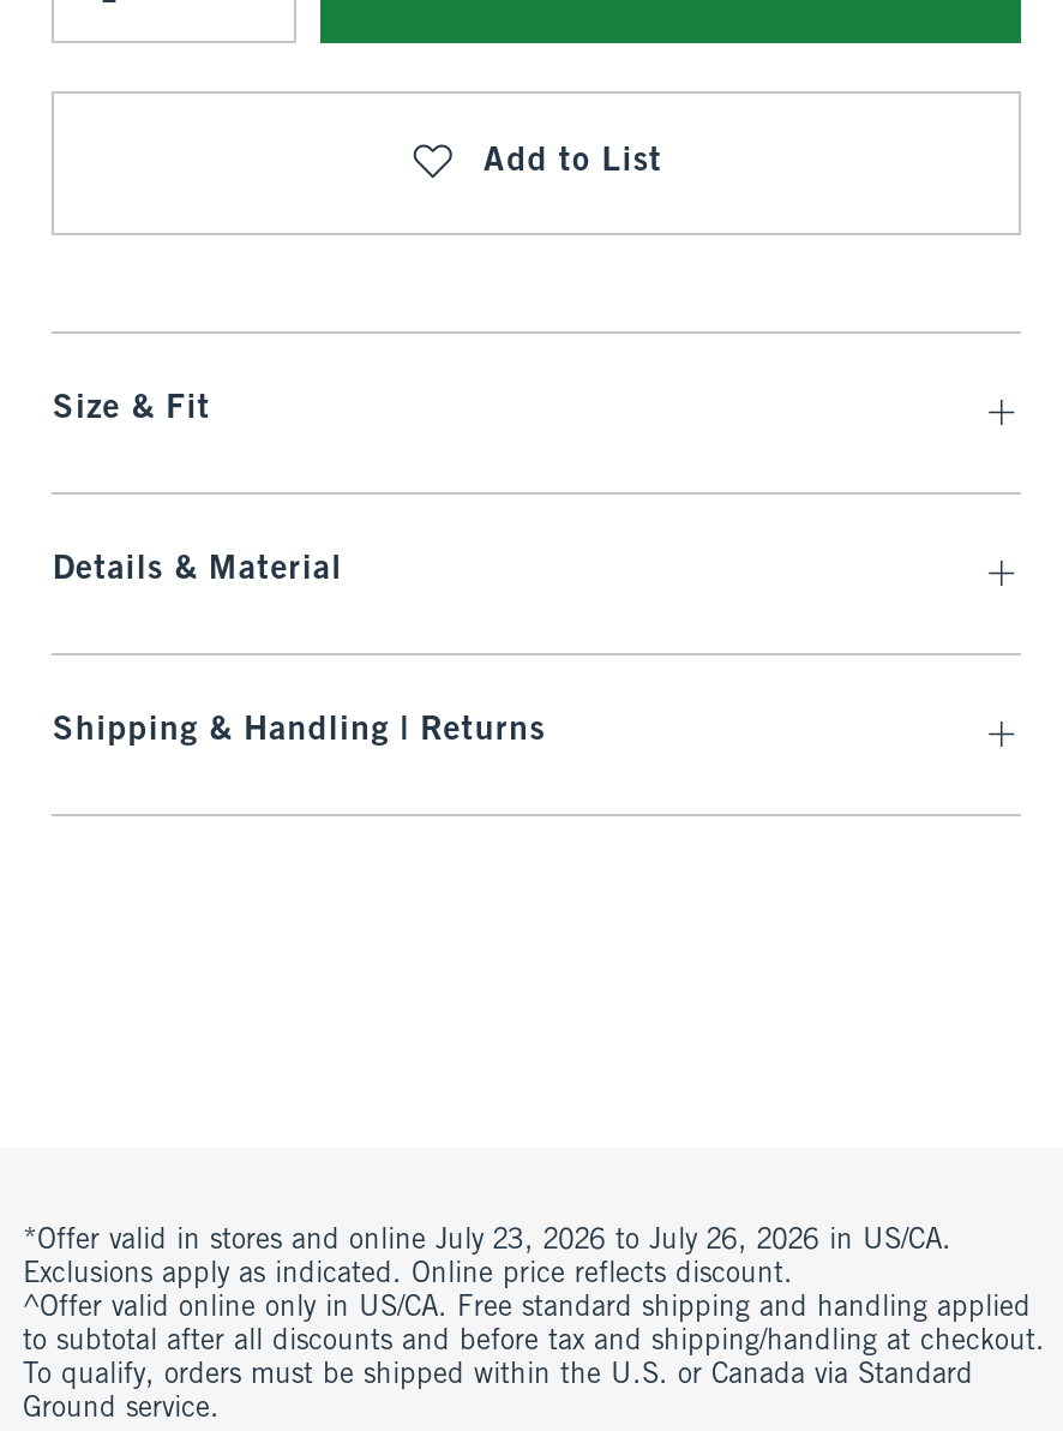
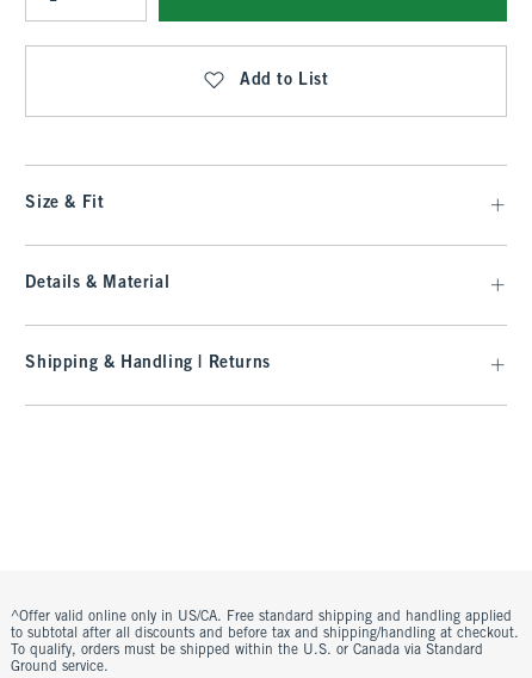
- *Offer valid in stores and online July 23, 2026 to July 26, 2026 in US/CA.
- Exclusions apply as indicated. Online price reflects discount.
